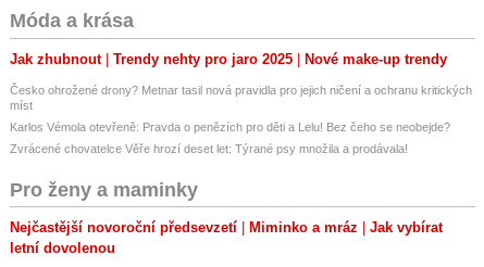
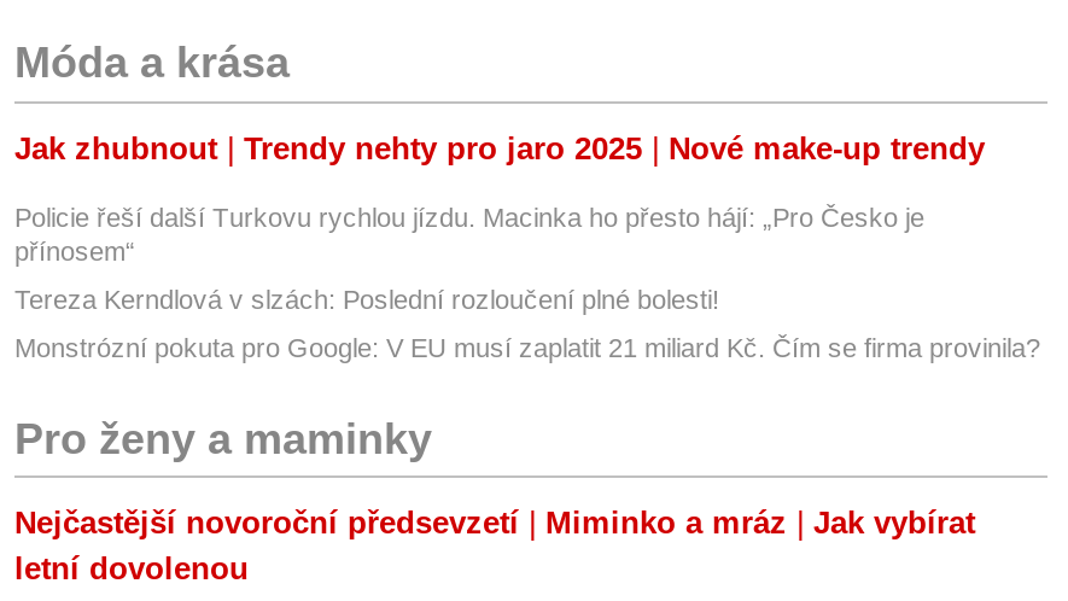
- Česko ohrožené drony? Metnar tasil nová pravidla pro jejich ničení a ochranu kritických
- míst
+ Policie řeší další Turkovu rychlou jízdu. Macinka ho přesto hájí: „Pro Česko je
+ přínosem“

- Karlos Vémola otevřeně: Pravda o penězích pro děti a Lelu! Bez čeho se neobejde?
+ Tereza Kerndlová v slzách: Poslední rozloučení plné bolesti!

- Zvrácené chovatelce Věře hrozí deset let: Týrané psy množila a prodávala!
+ Monstrózní pokuta pro Google: V EU musí zaplatit 21 miliard Kč. Čím se firma provinila?
